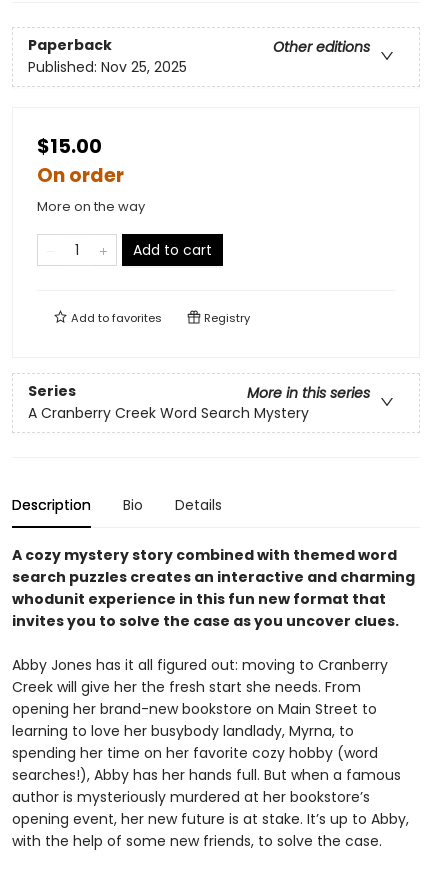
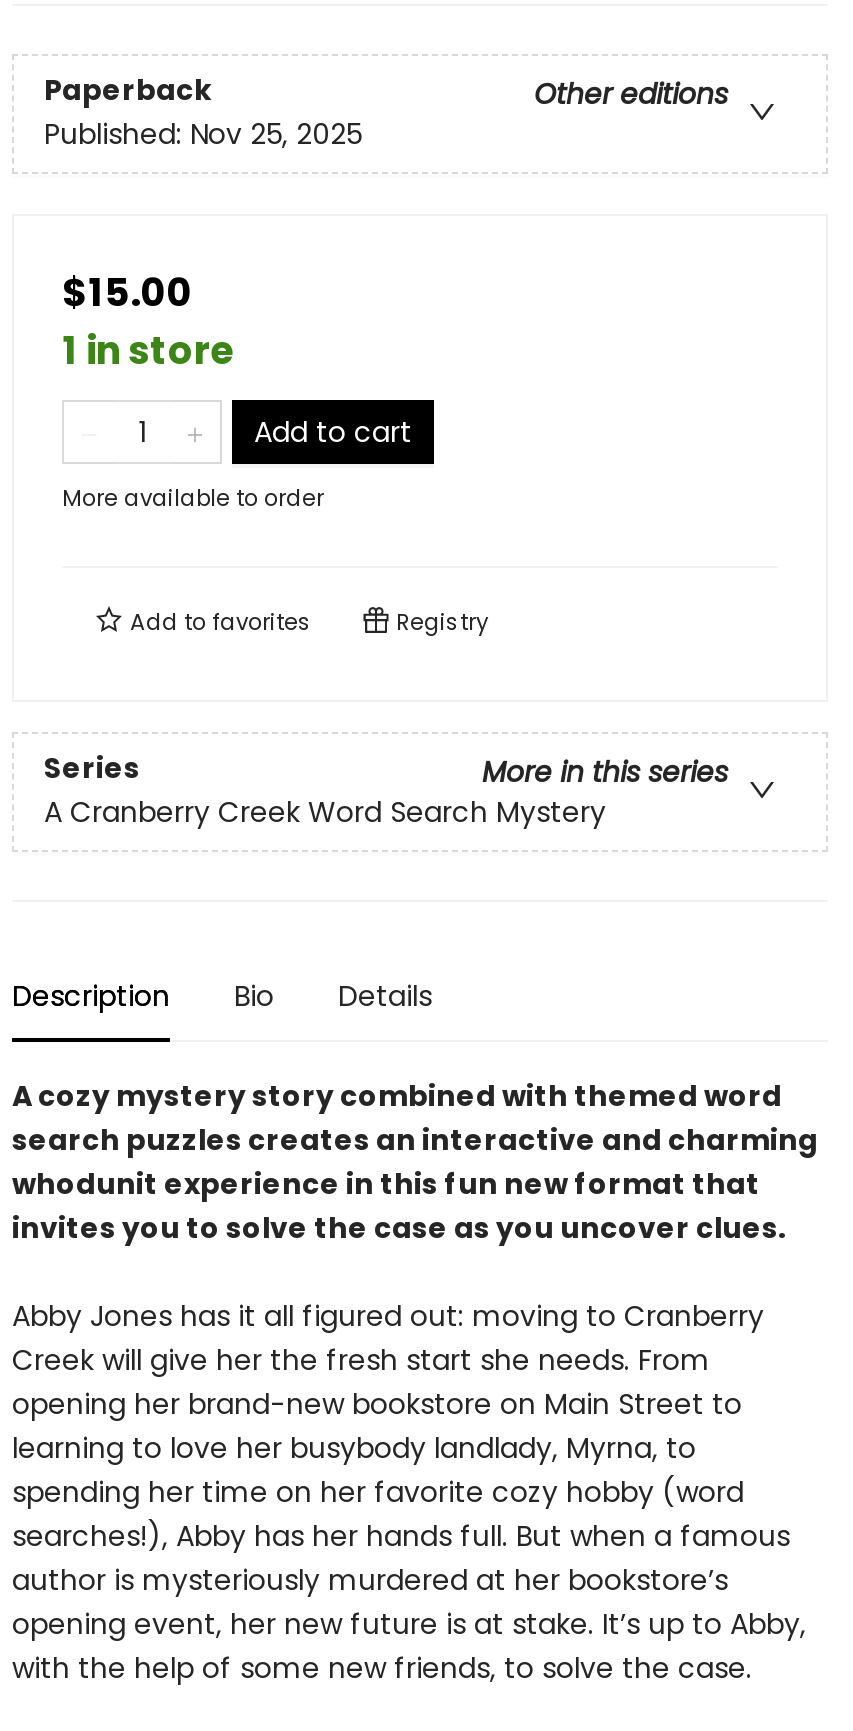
- On order
- More on the way
+ 1 in store

moved up: Add to cart

+ More available to order
